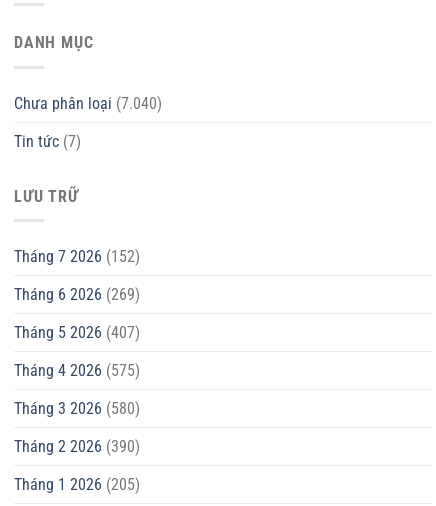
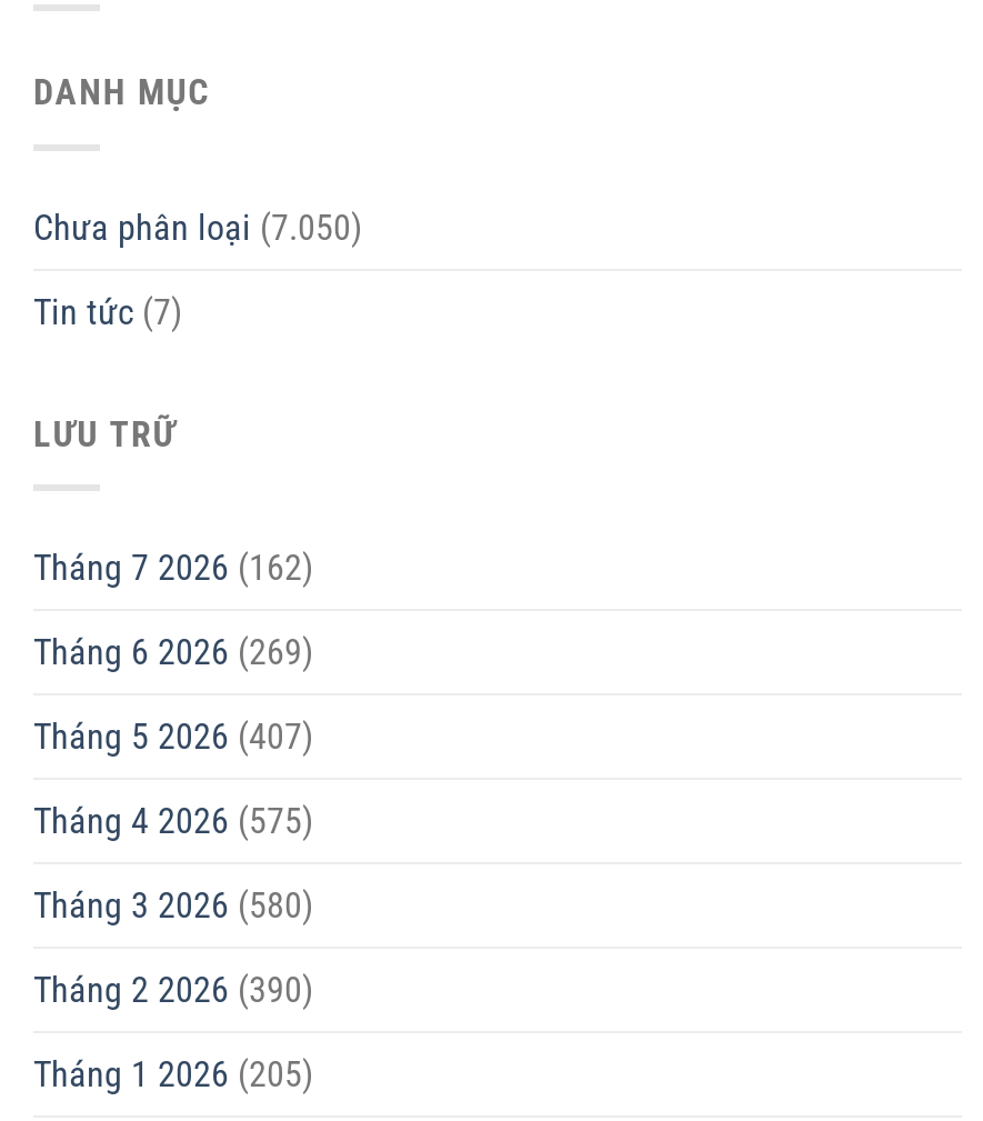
- Chưa phân loại (7.040)
+ Chưa phân loại (7.050)

- Tháng 7 2026 (152)
+ Tháng 7 2026 (162)
